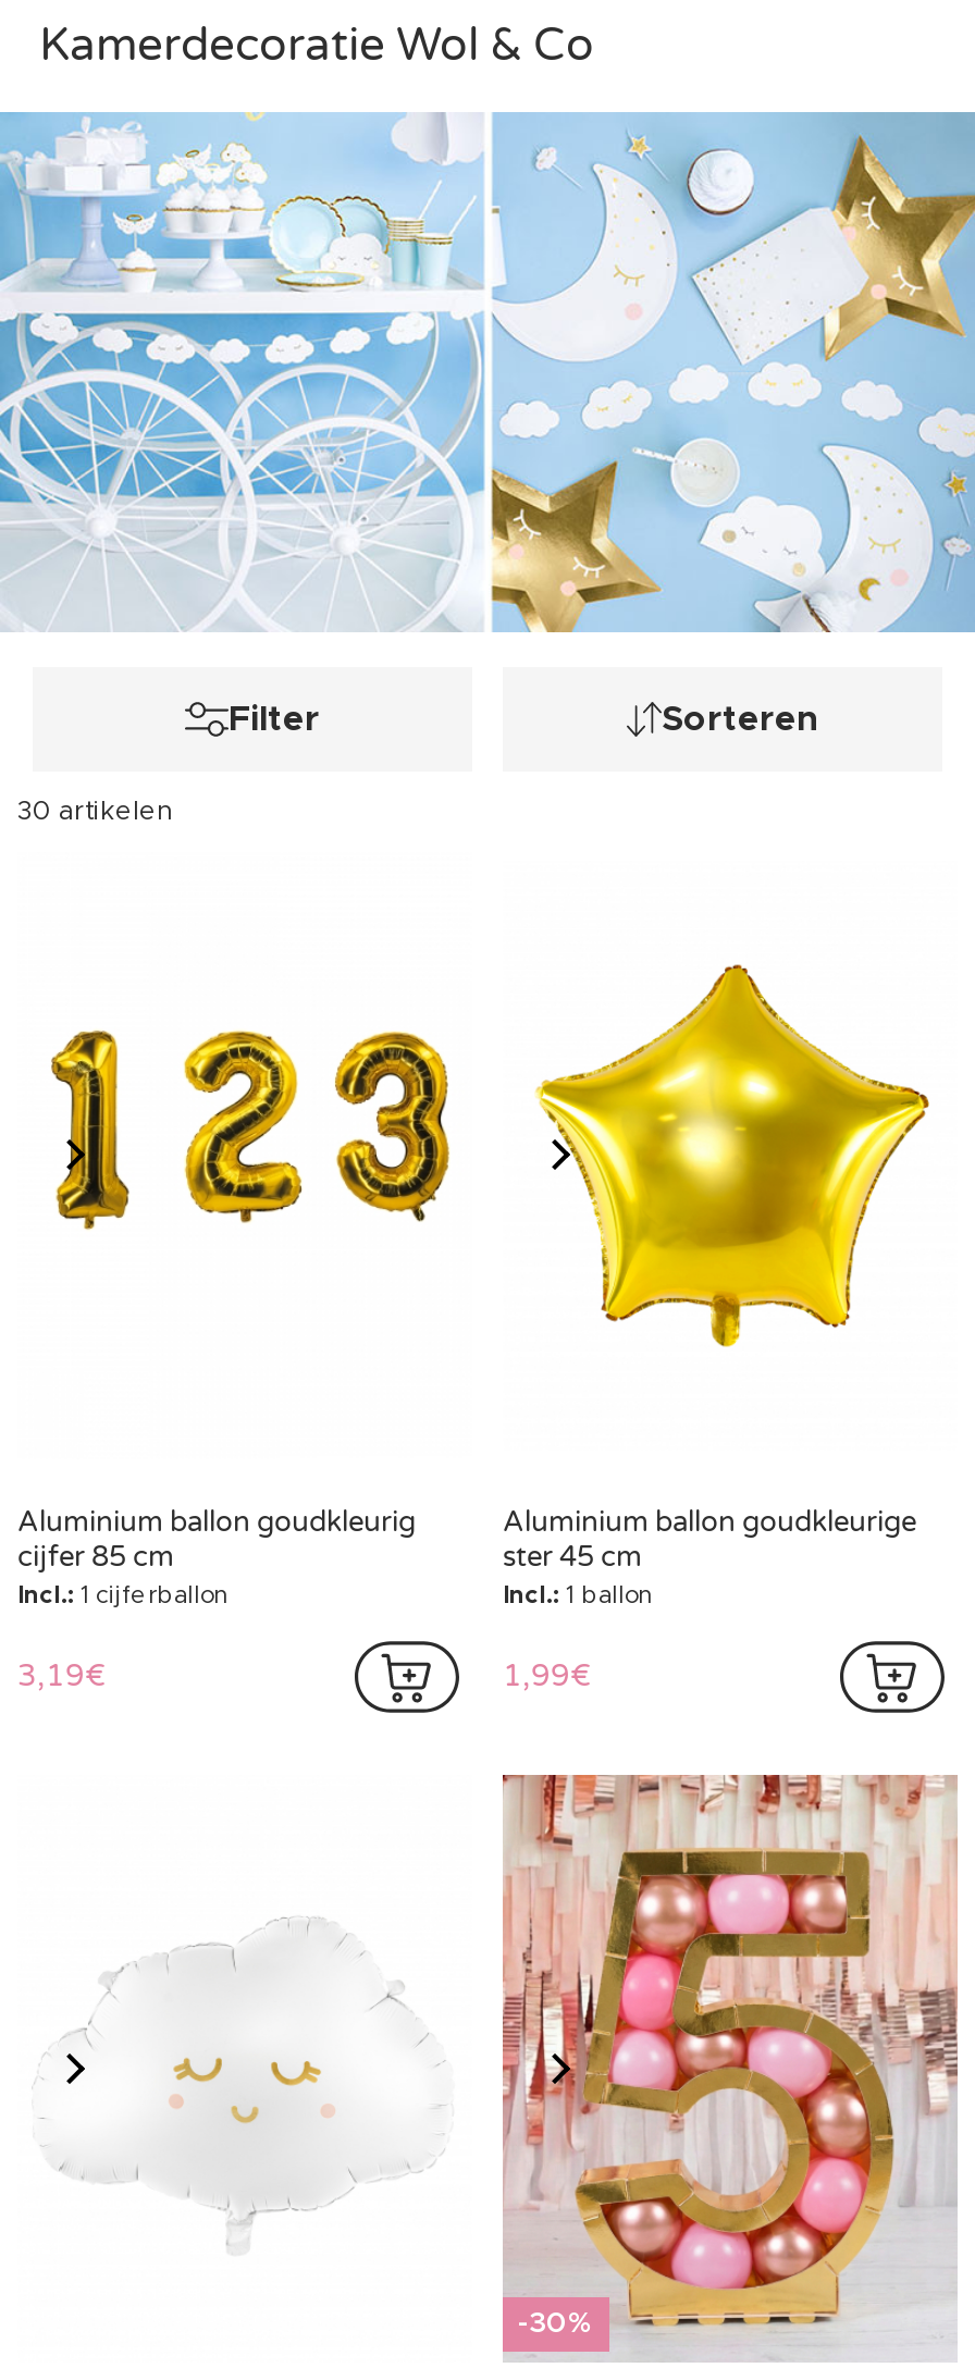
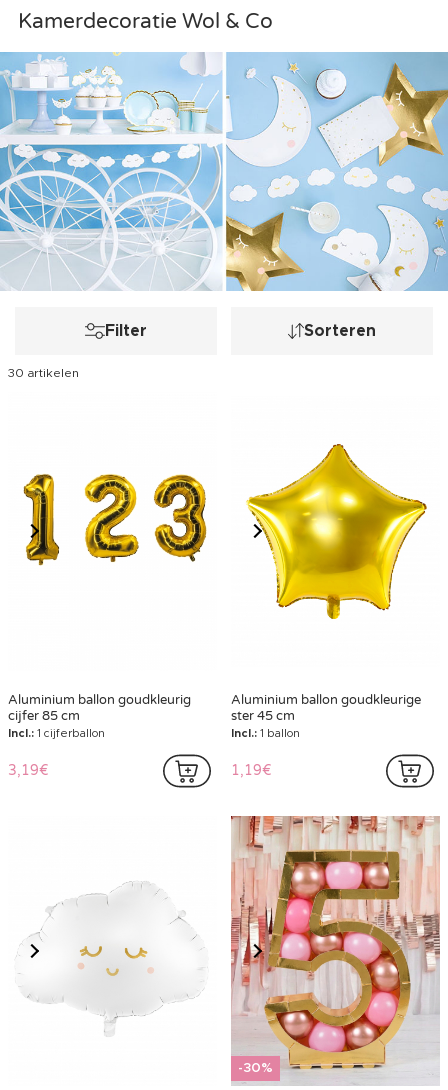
- 1,99€
+ 1,19€
